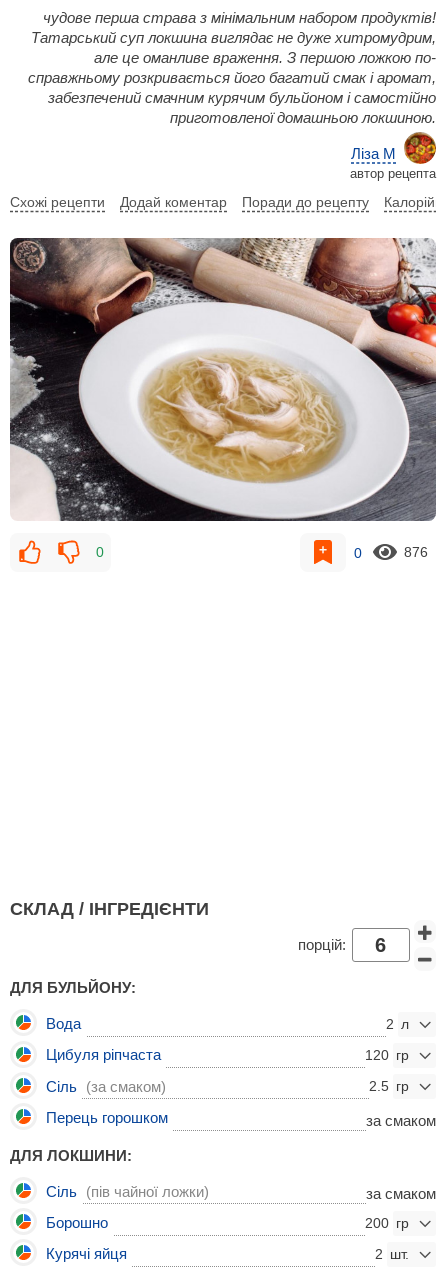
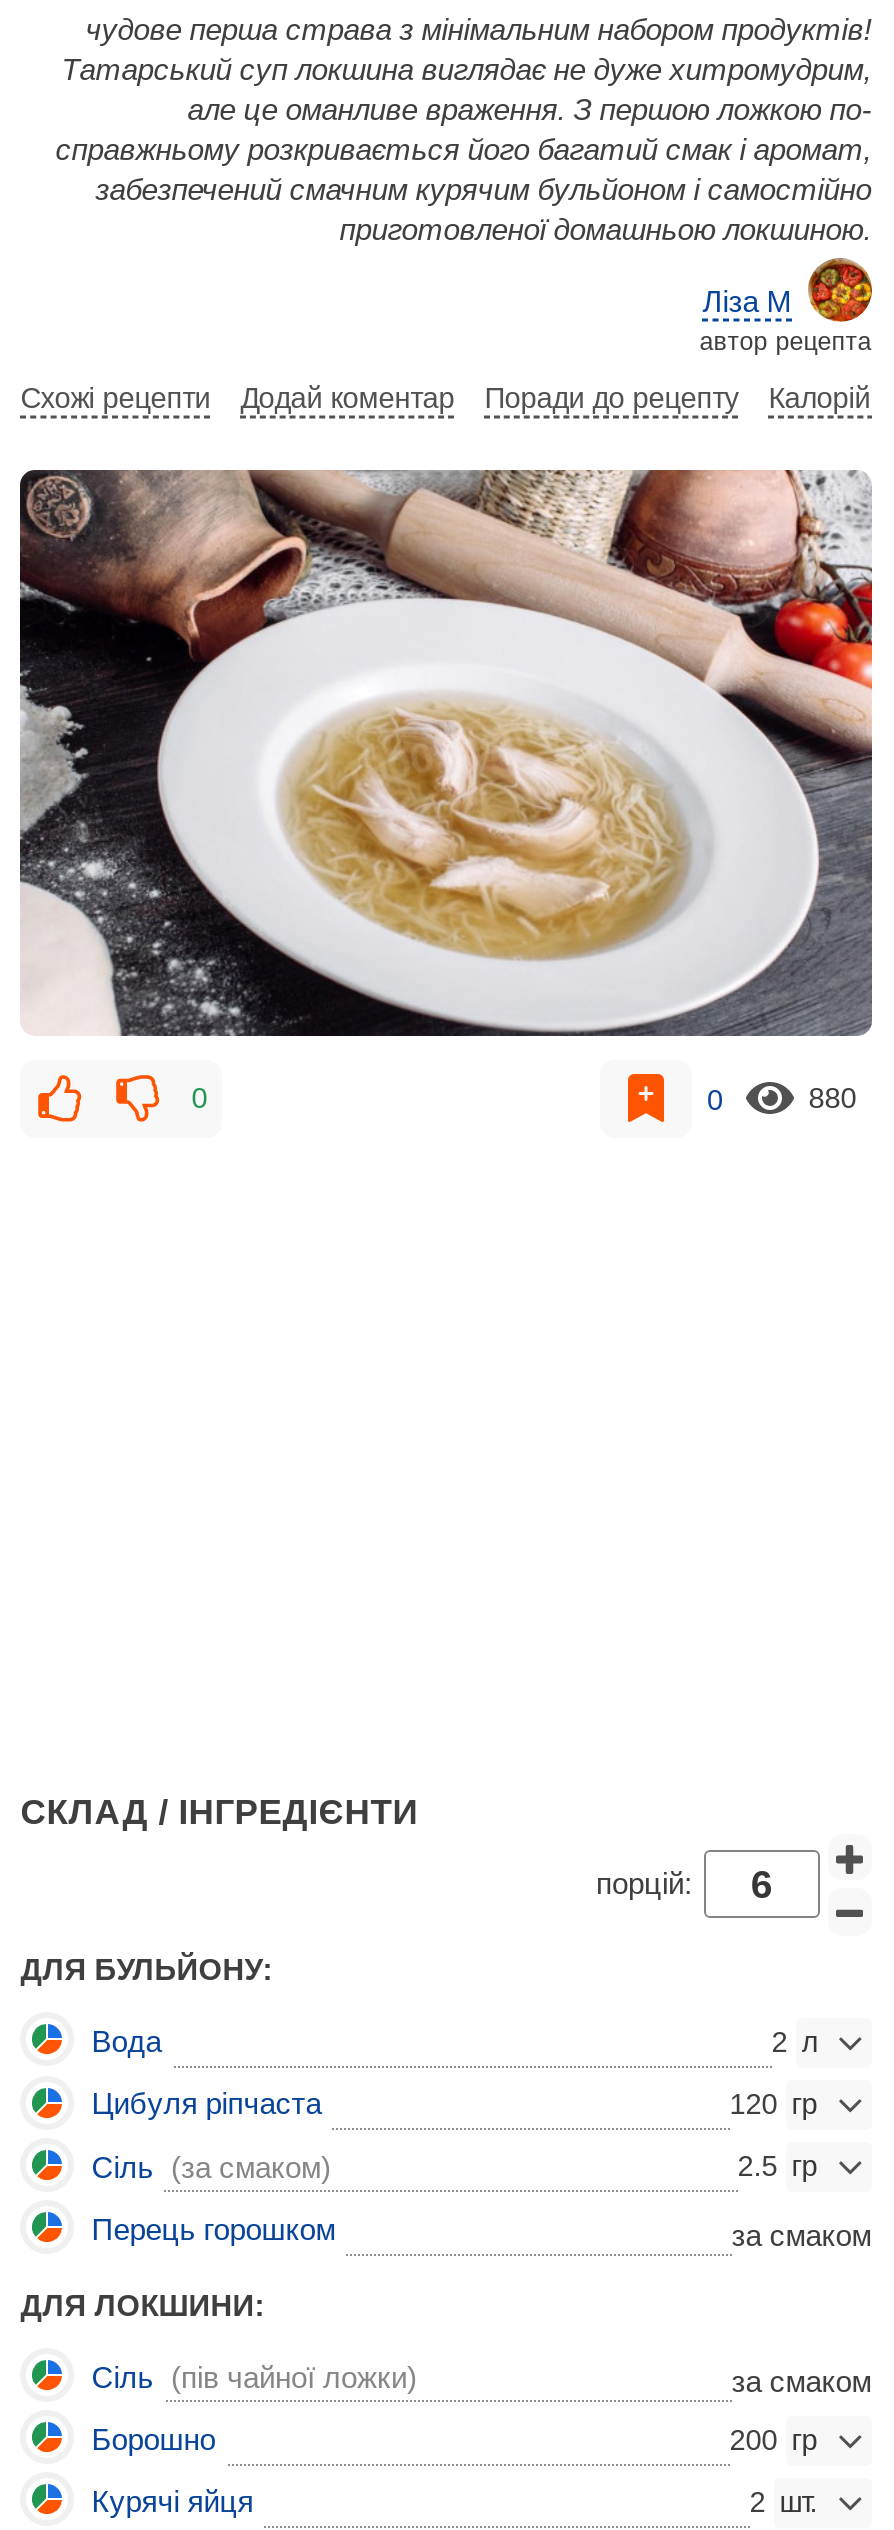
- 876
+ 880
